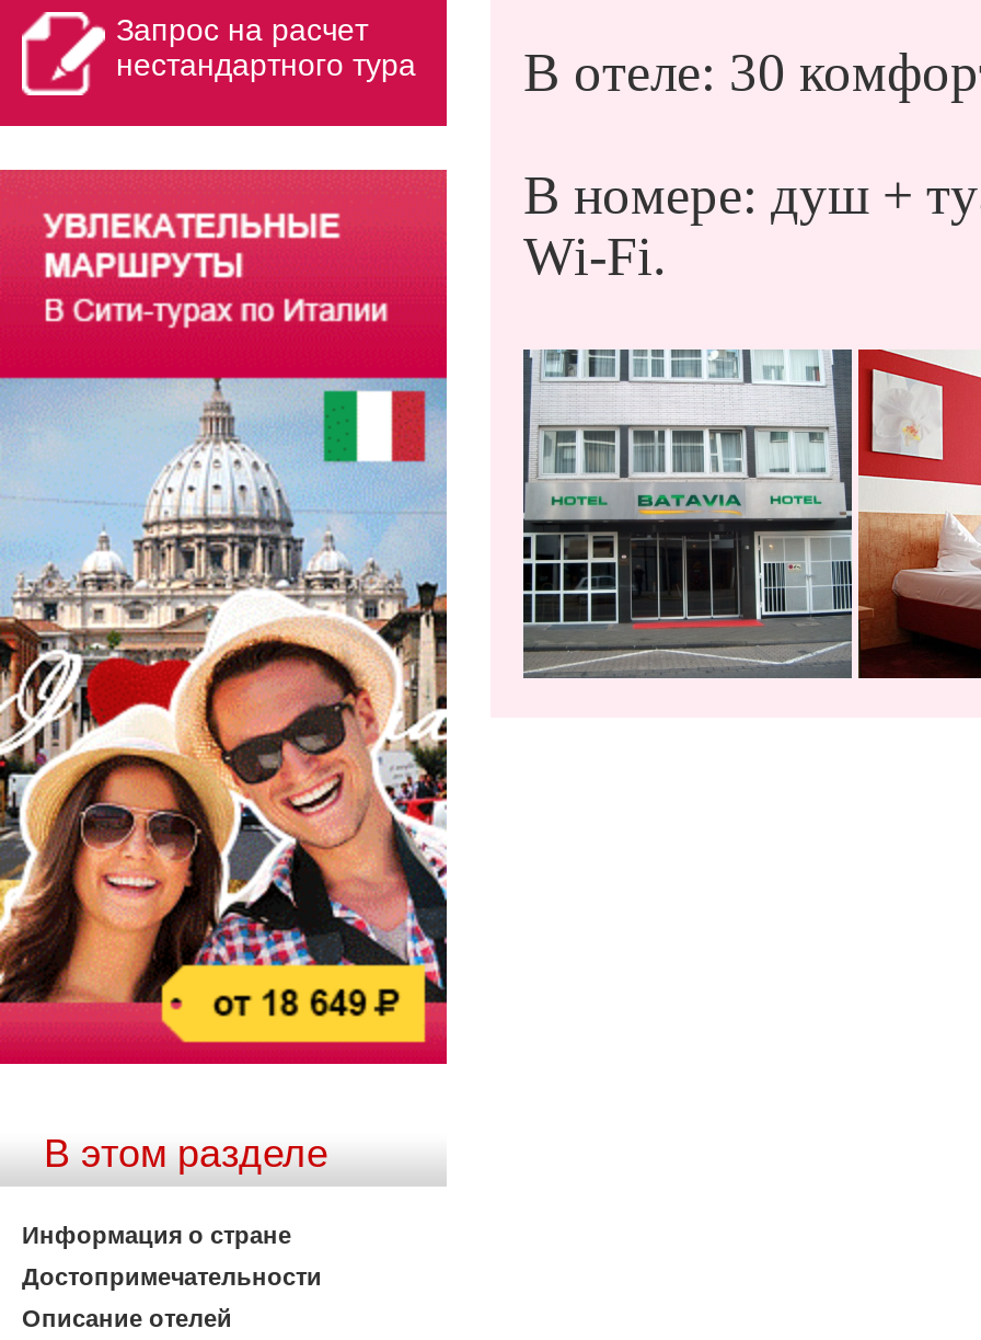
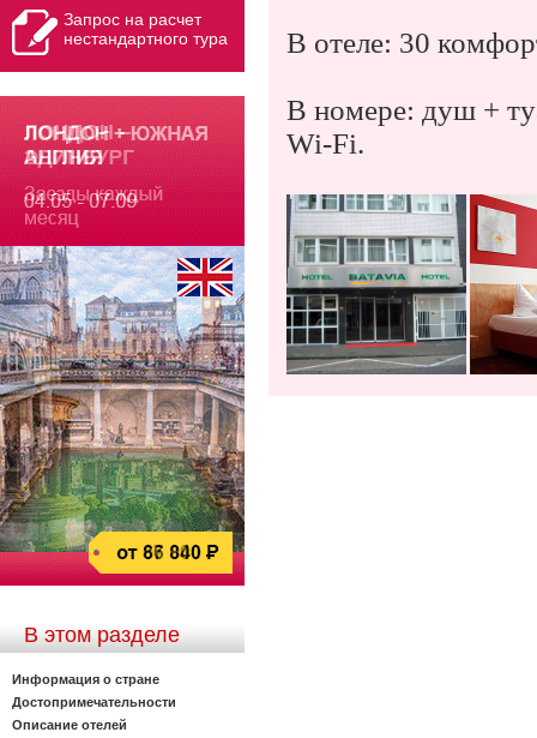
- [image]
+ [image]
